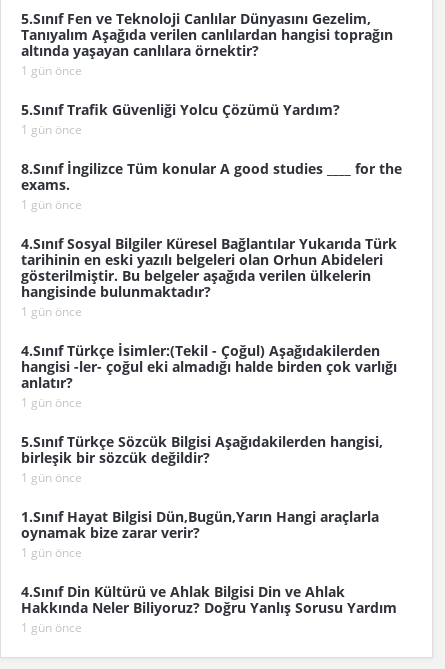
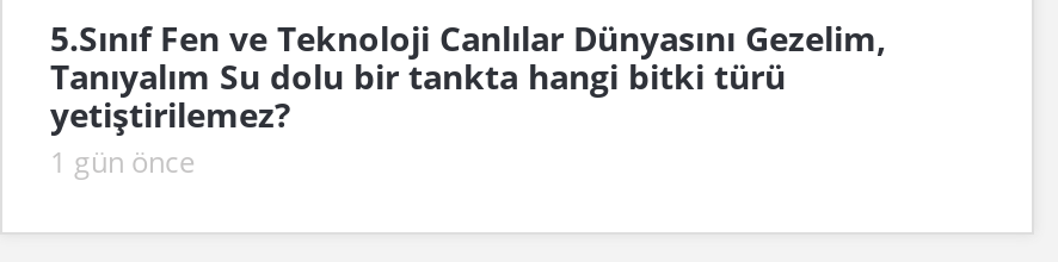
- Tanıyalım Aşağıda verilen canlılardan hangisi toprağın
- altında yaşayan canlılara örnektir?
- 1 gün önce
- 5.Sınıf Trafik Güvenliği Yolcu Çözümü Yardım?
- 1 gün önce
- 8.Sınıf İngilizce Tüm konular A good studies ____ for the
- exams.
- 1 gün önce
- 4.Sınıf Sosyal Bilgiler Küresel Bağlantılar Yukarıda Türk
- tarihinin en eski yazılı belgeleri olan Orhun Abideleri
- gösterilmiştir. Bu belgeler aşağıda verilen ülkelerin
- hangisinde bulunmaktadır?
- 1 gün önce
- 4.Sınıf Türkçe İsimler:(Tekil - Çoğul) Aşağıdakilerden
- hangisi -ler- çoğul eki almadığı halde birden çok varlığı
- anlatır?
- 1 gün önce
- 5.Sınıf Türkçe Sözcük Bilgisi Aşağıdakilerden hangisi,
- birleşik bir sözcük değildir?
- 1 gün önce
- 1.Sınıf Hayat Bilgisi Dün,Bugün,Yarın Hangi araçlarla
- oynamak bize zarar verir?
- 1 gün önce
- 4.Sınıf Din Kültürü ve Ahlak Bilgisi Din ve Ahlak
- Hakkında Neler Biliyoruz? Doğru Yanlış Sorusu Yardım
+ Tanıyalım Su dolu bir tankta hangi bitki türü
+ yetiştirilemez?
